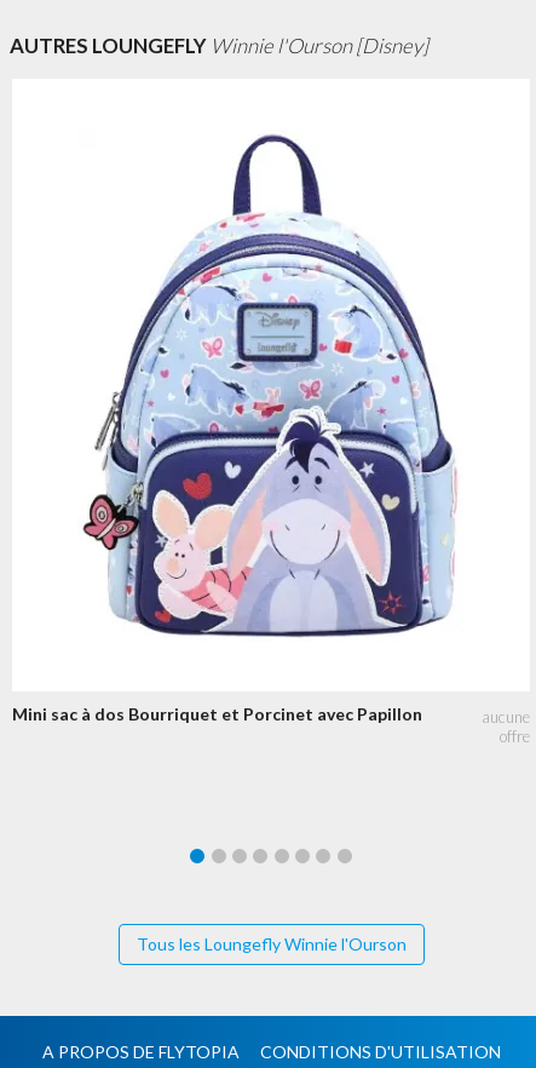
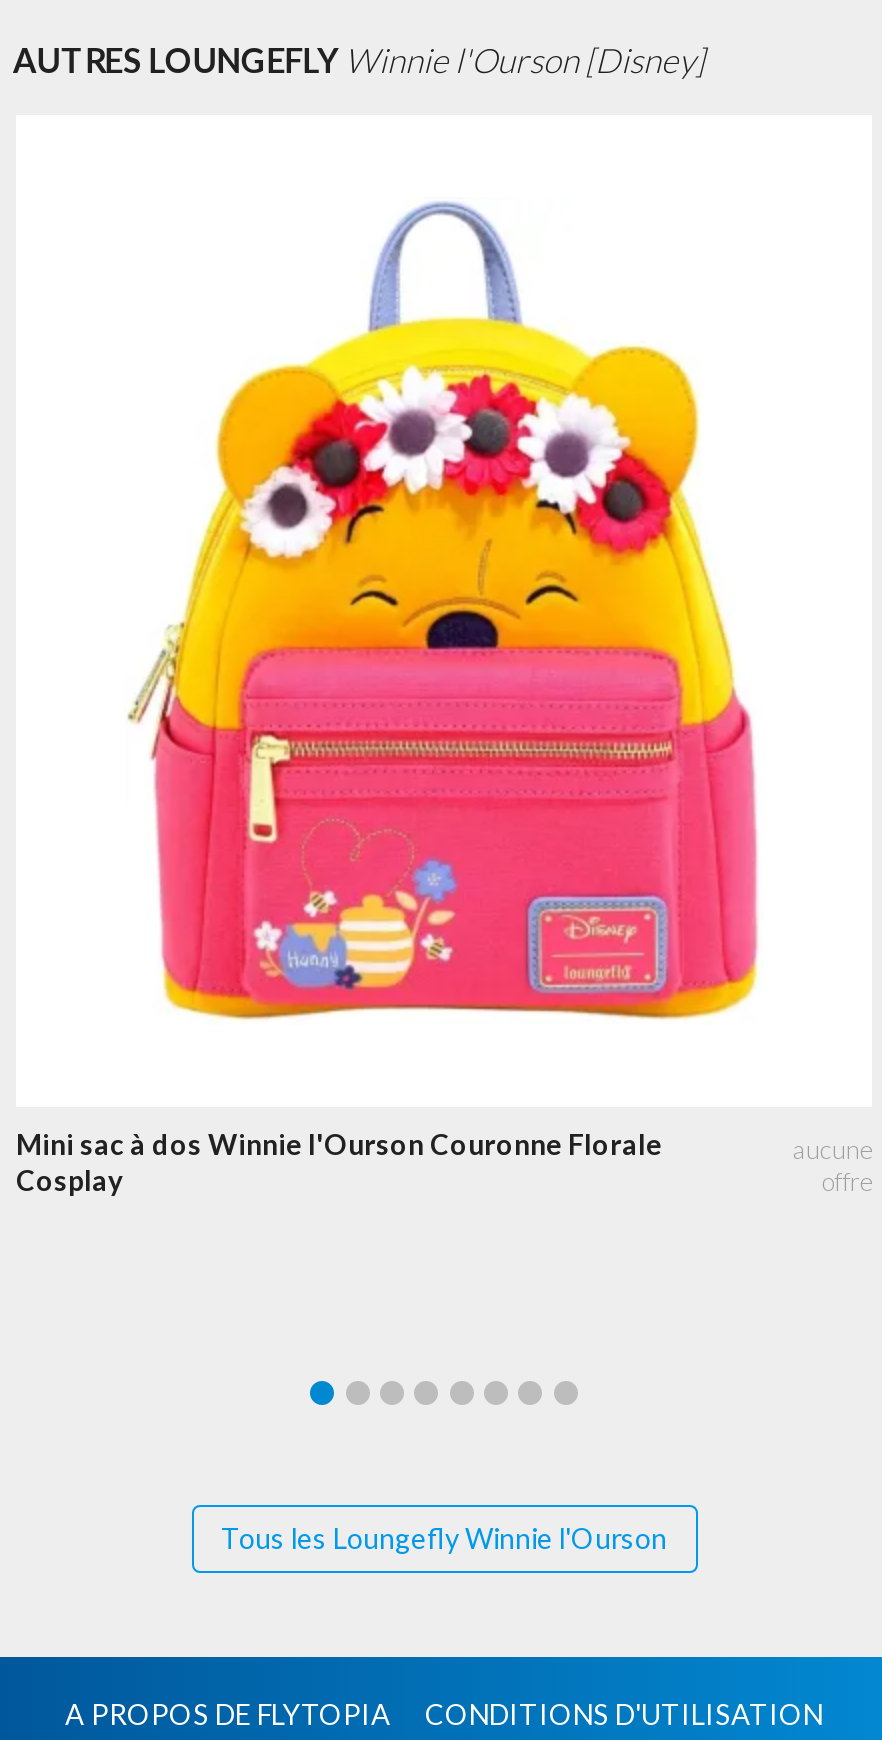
- [image]
+ [image]

- Mini sac à dos Bourriquet et Porcinet avec Papillon
+ Mini sac à dos Winnie l'Ourson Couronne Florale
+ Cosplay
